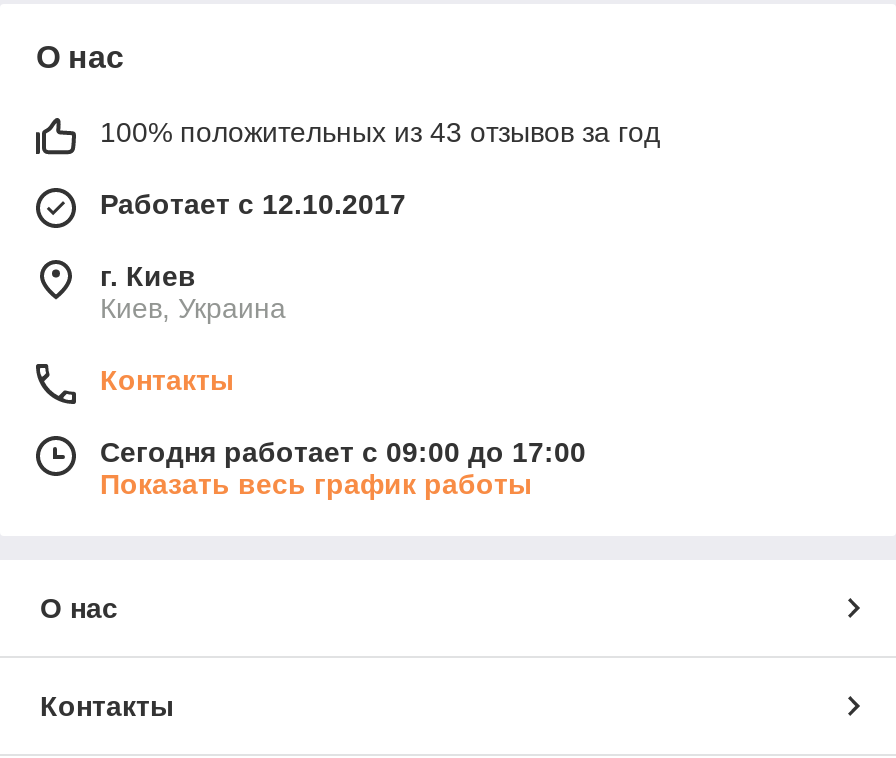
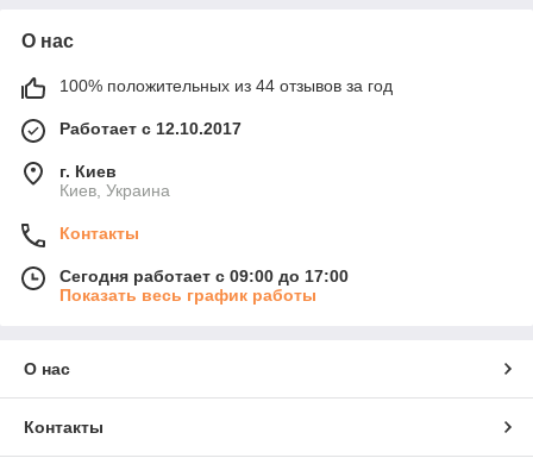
- 100% положительных из 43 отзывов за год
+ 100% положительных из 44 отзывов за год
